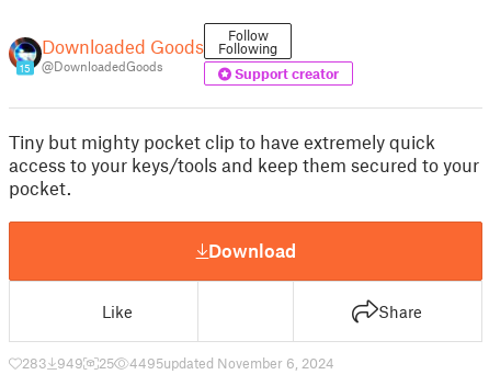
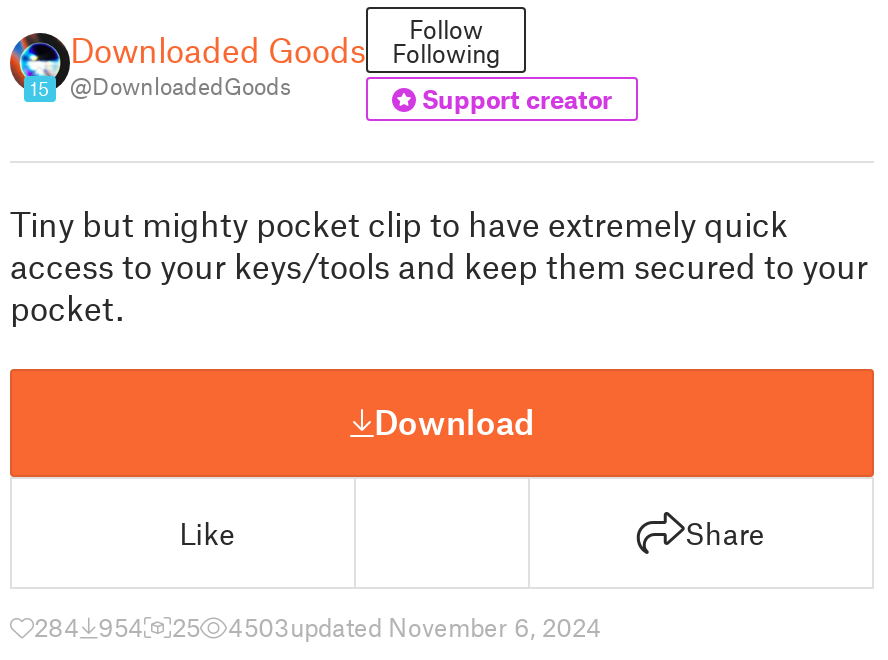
- 283 949
+ 284 954

- 4495updated November 6, 2024
+ 4503updated November 6, 2024
